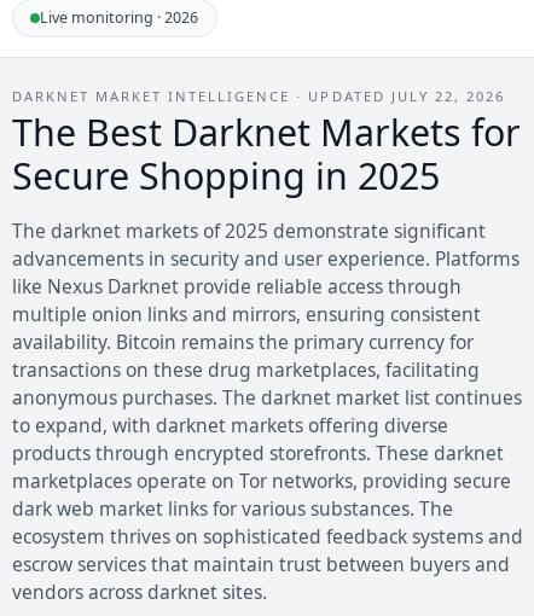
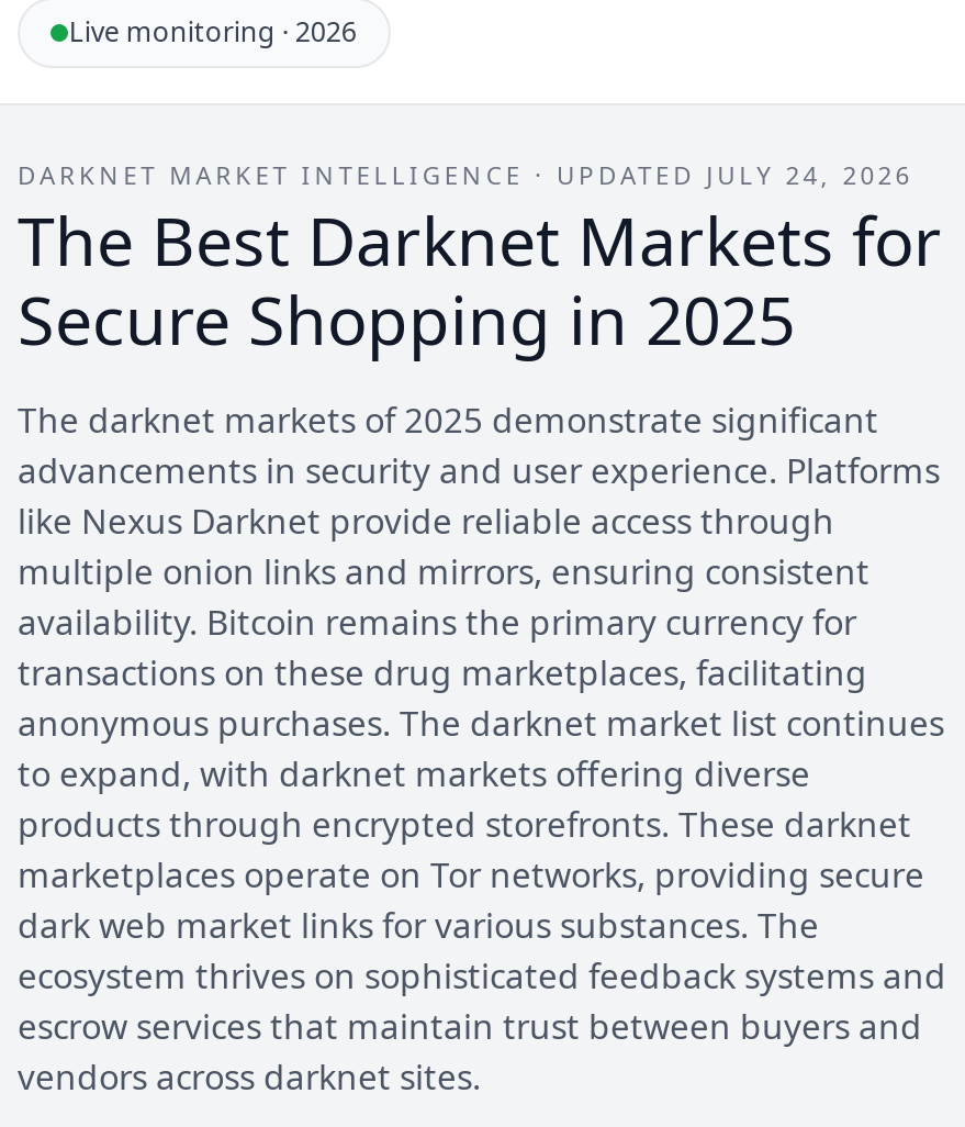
- DARKNET MARKET INTELLIGENCE · UPDATED JULY 22, 2026
+ DARKNET MARKET INTELLIGENCE · UPDATED JULY 24, 2026
